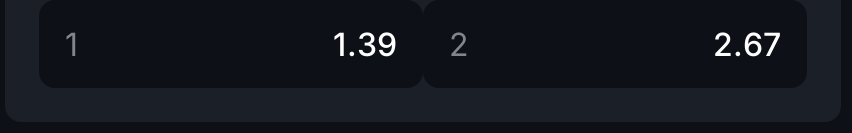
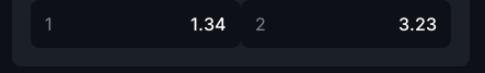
- 1.39 2
+ 1.34 2

- 2.67
+ 3.23
